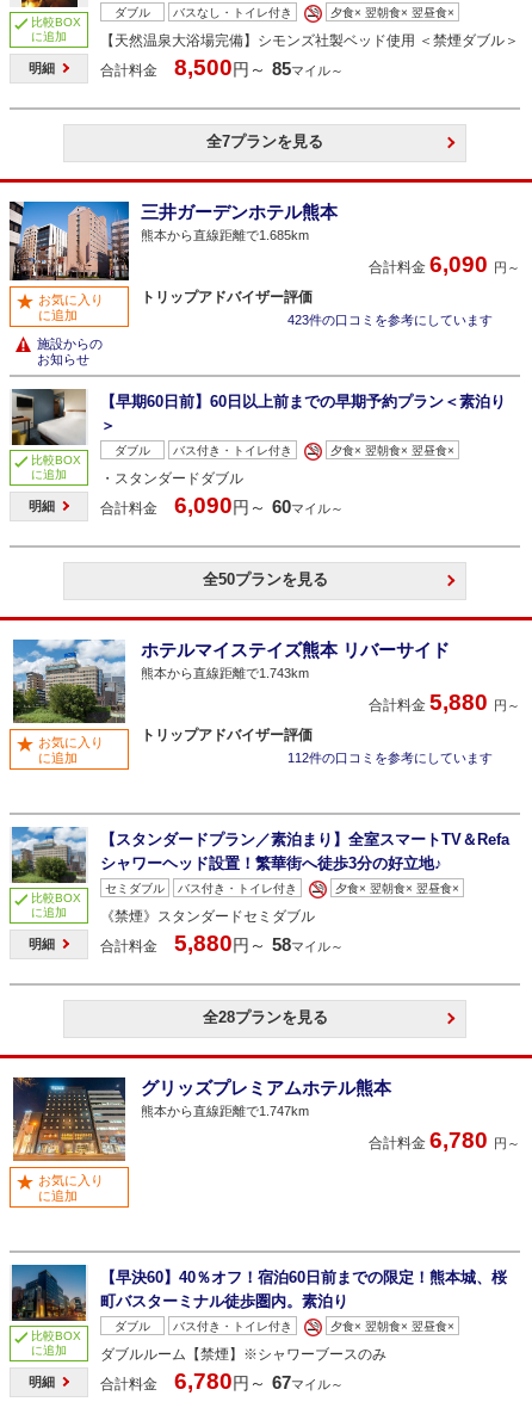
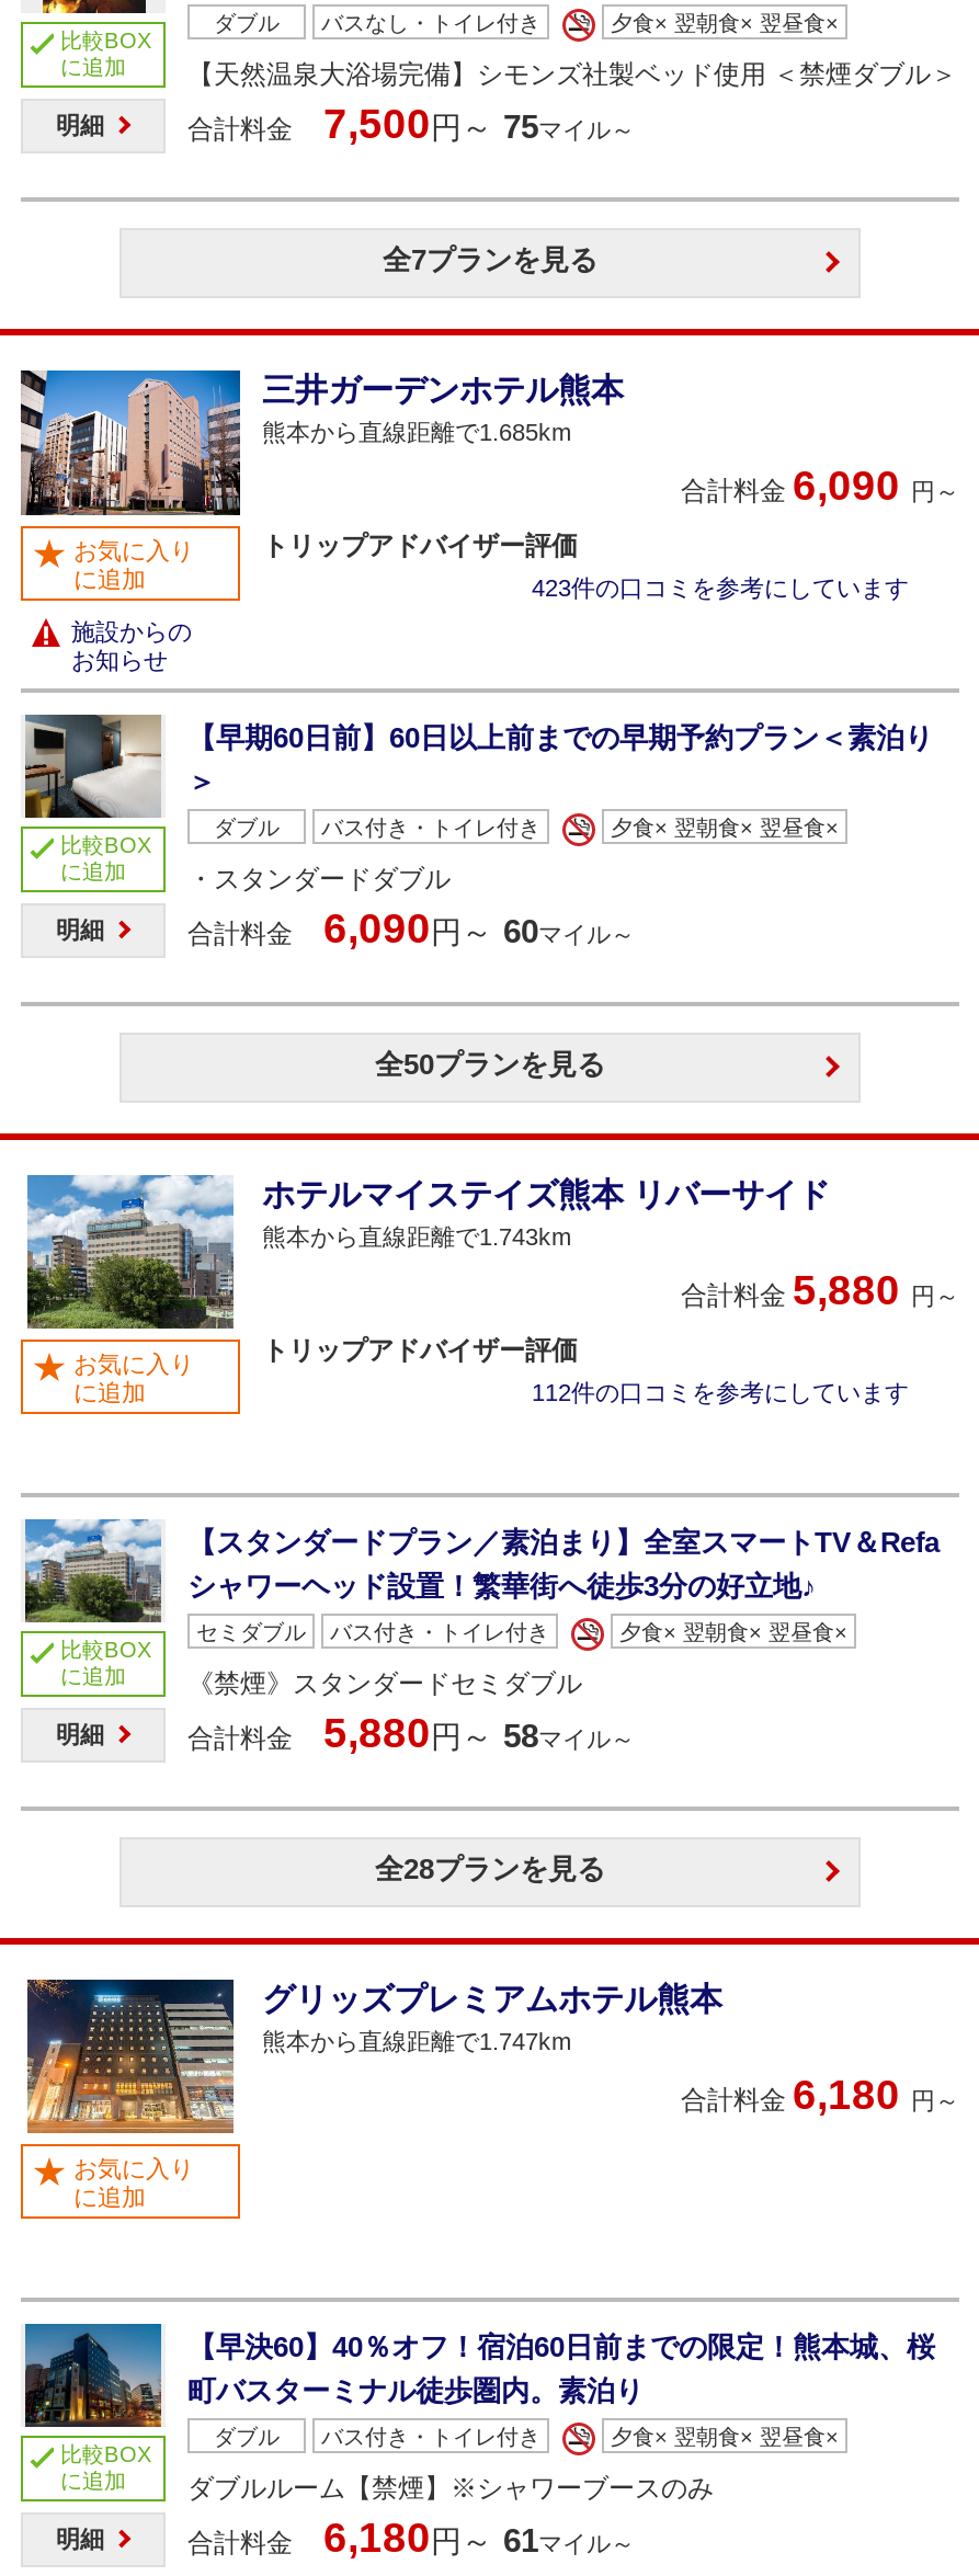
- 合計料金 8,500円～ 85マイル～
+ 合計料金 7,500円～ 75マイル～

- 合計料金 6,780円～
+ 合計料金 6,180円～

- 合計料金 6,780円～ 67マイル～
+ 合計料金 6,180円～ 61マイル～
